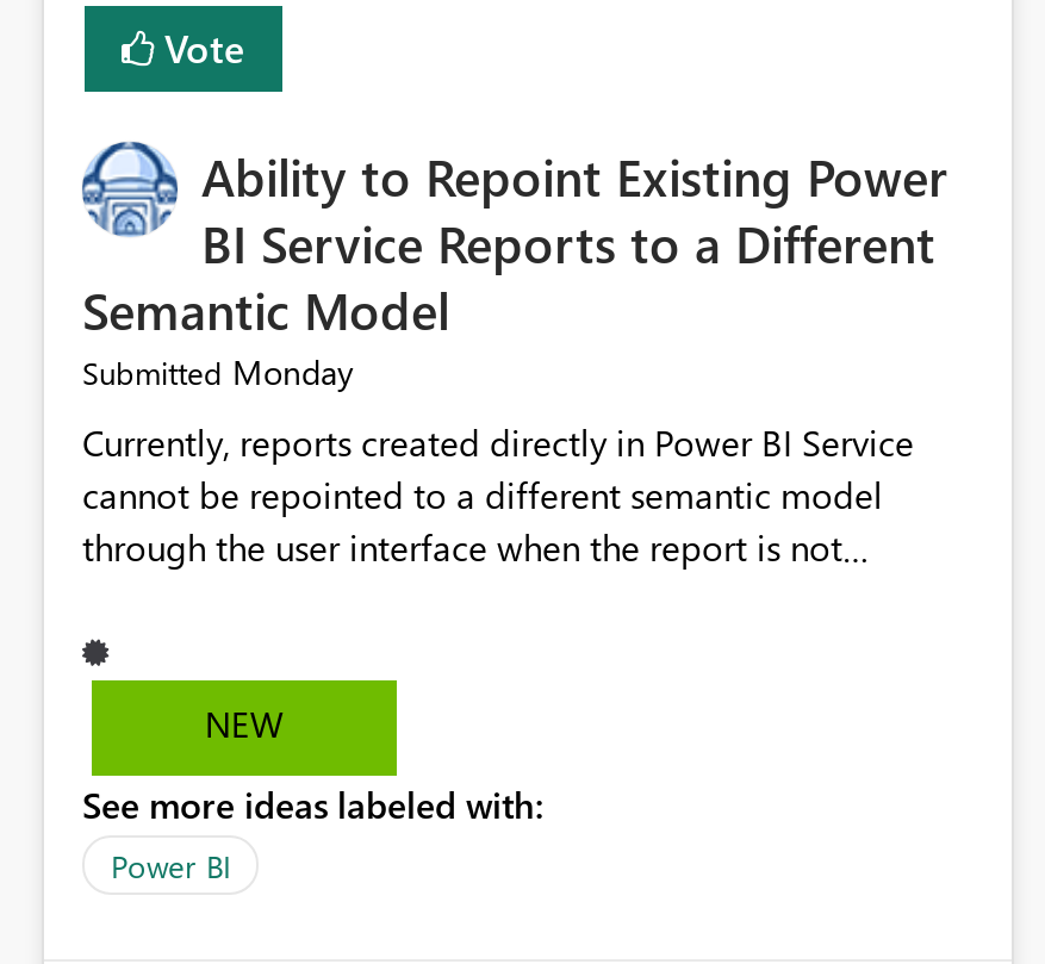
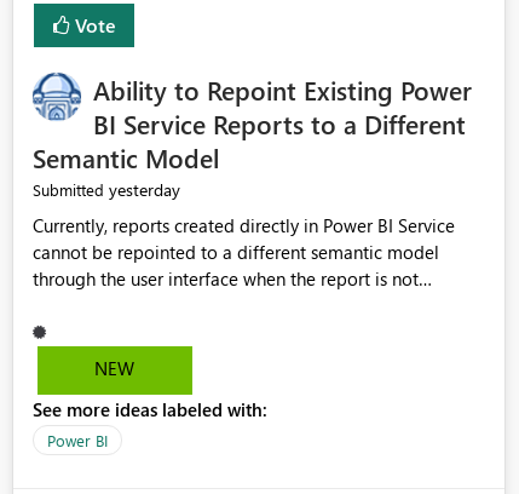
- Submitted Monday
+ Submitted yesterday
